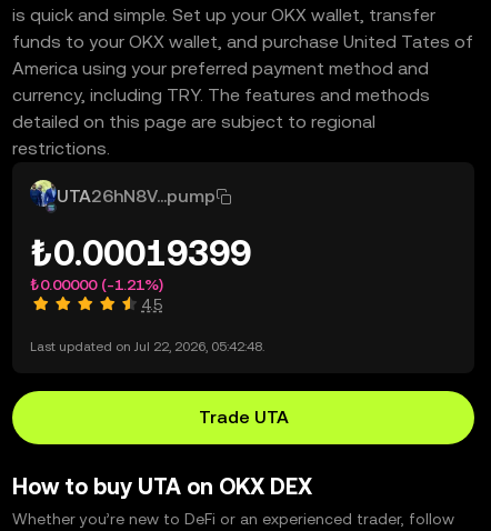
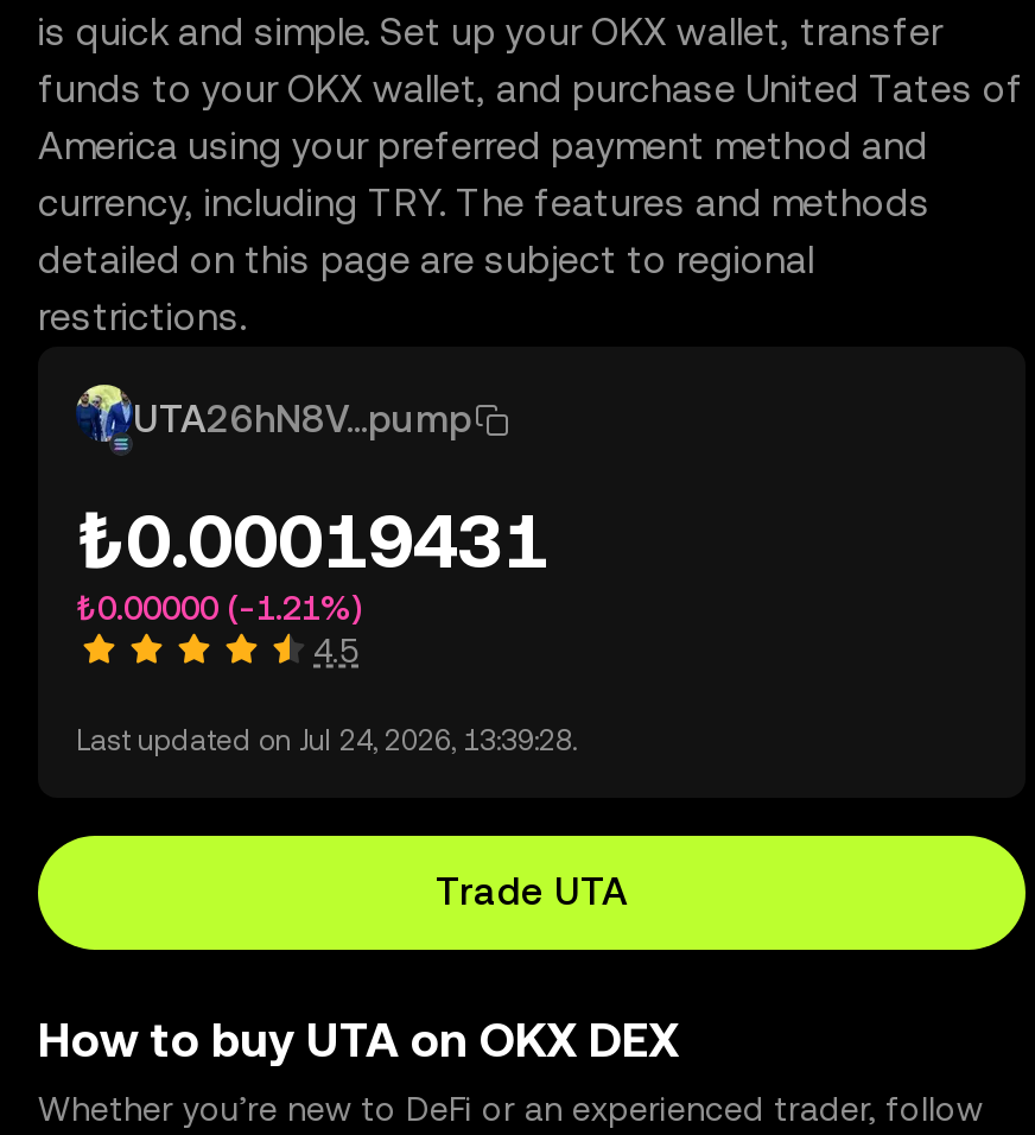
- ₺0.00019399
+ ₺0.00019431

- Last updated on Jul 22, 2026, 05:42:48.
+ Last updated on Jul 24, 2026, 13:39:28.
